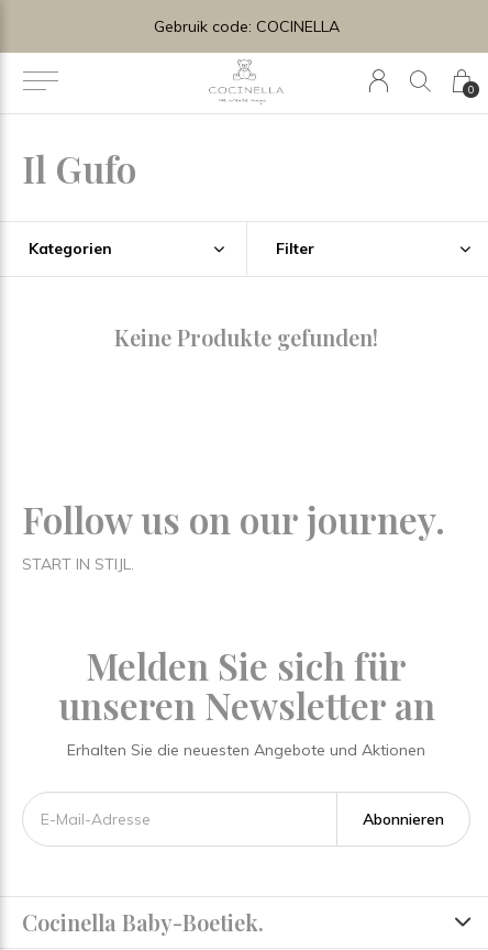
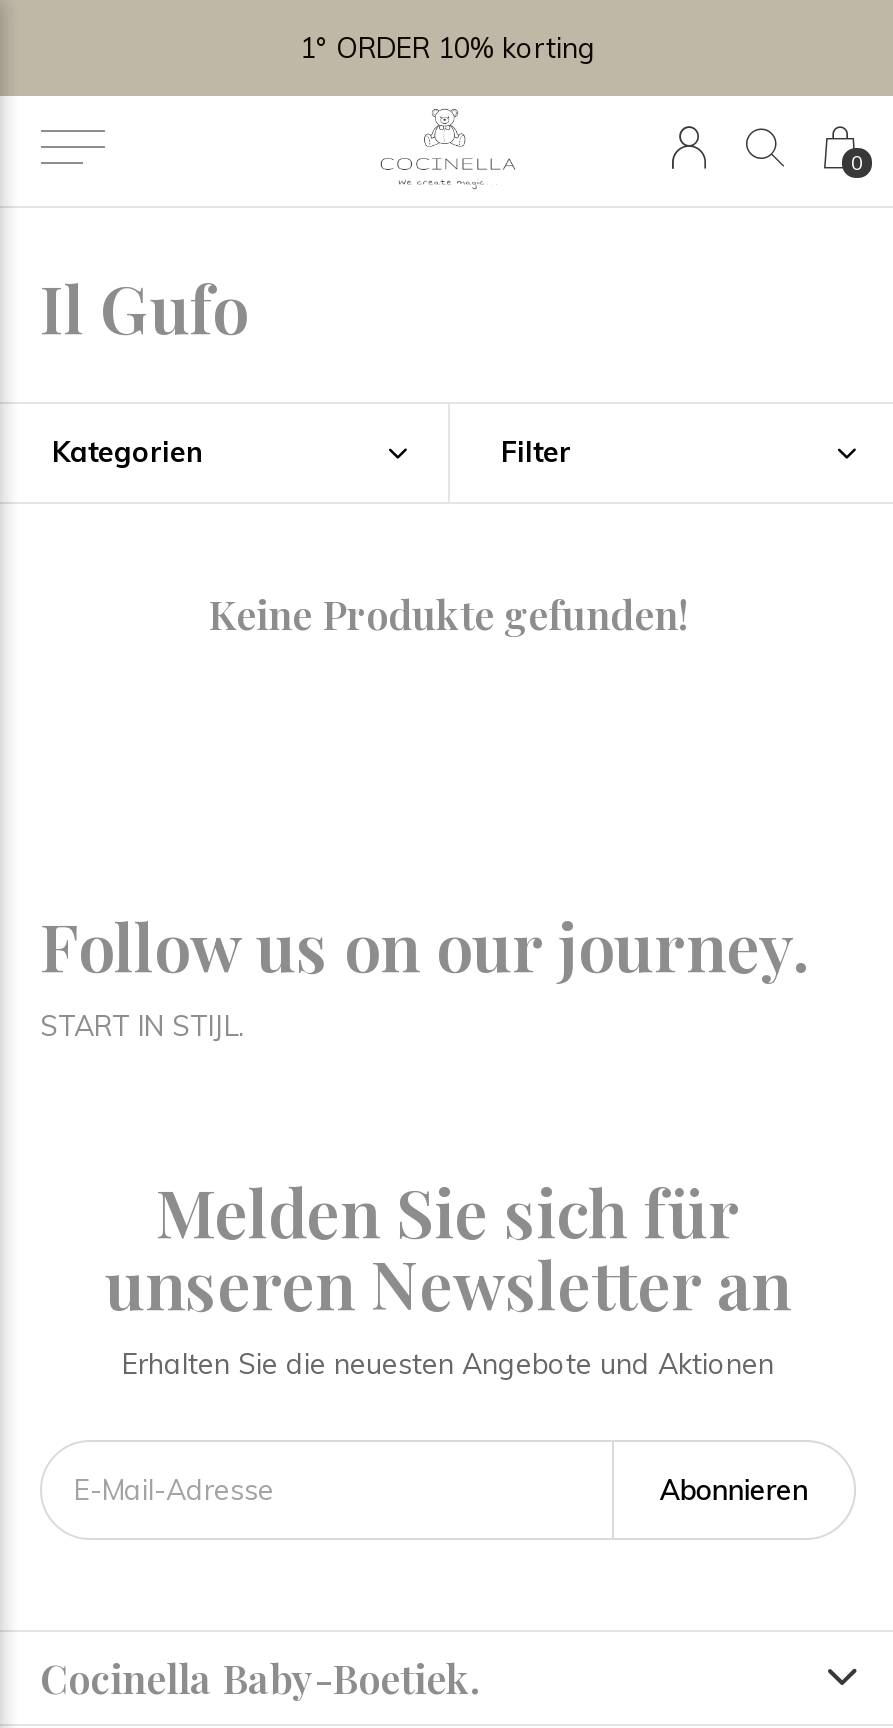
- Gebruik code: COCINELLA
+ 1° ORDER 10% korting
